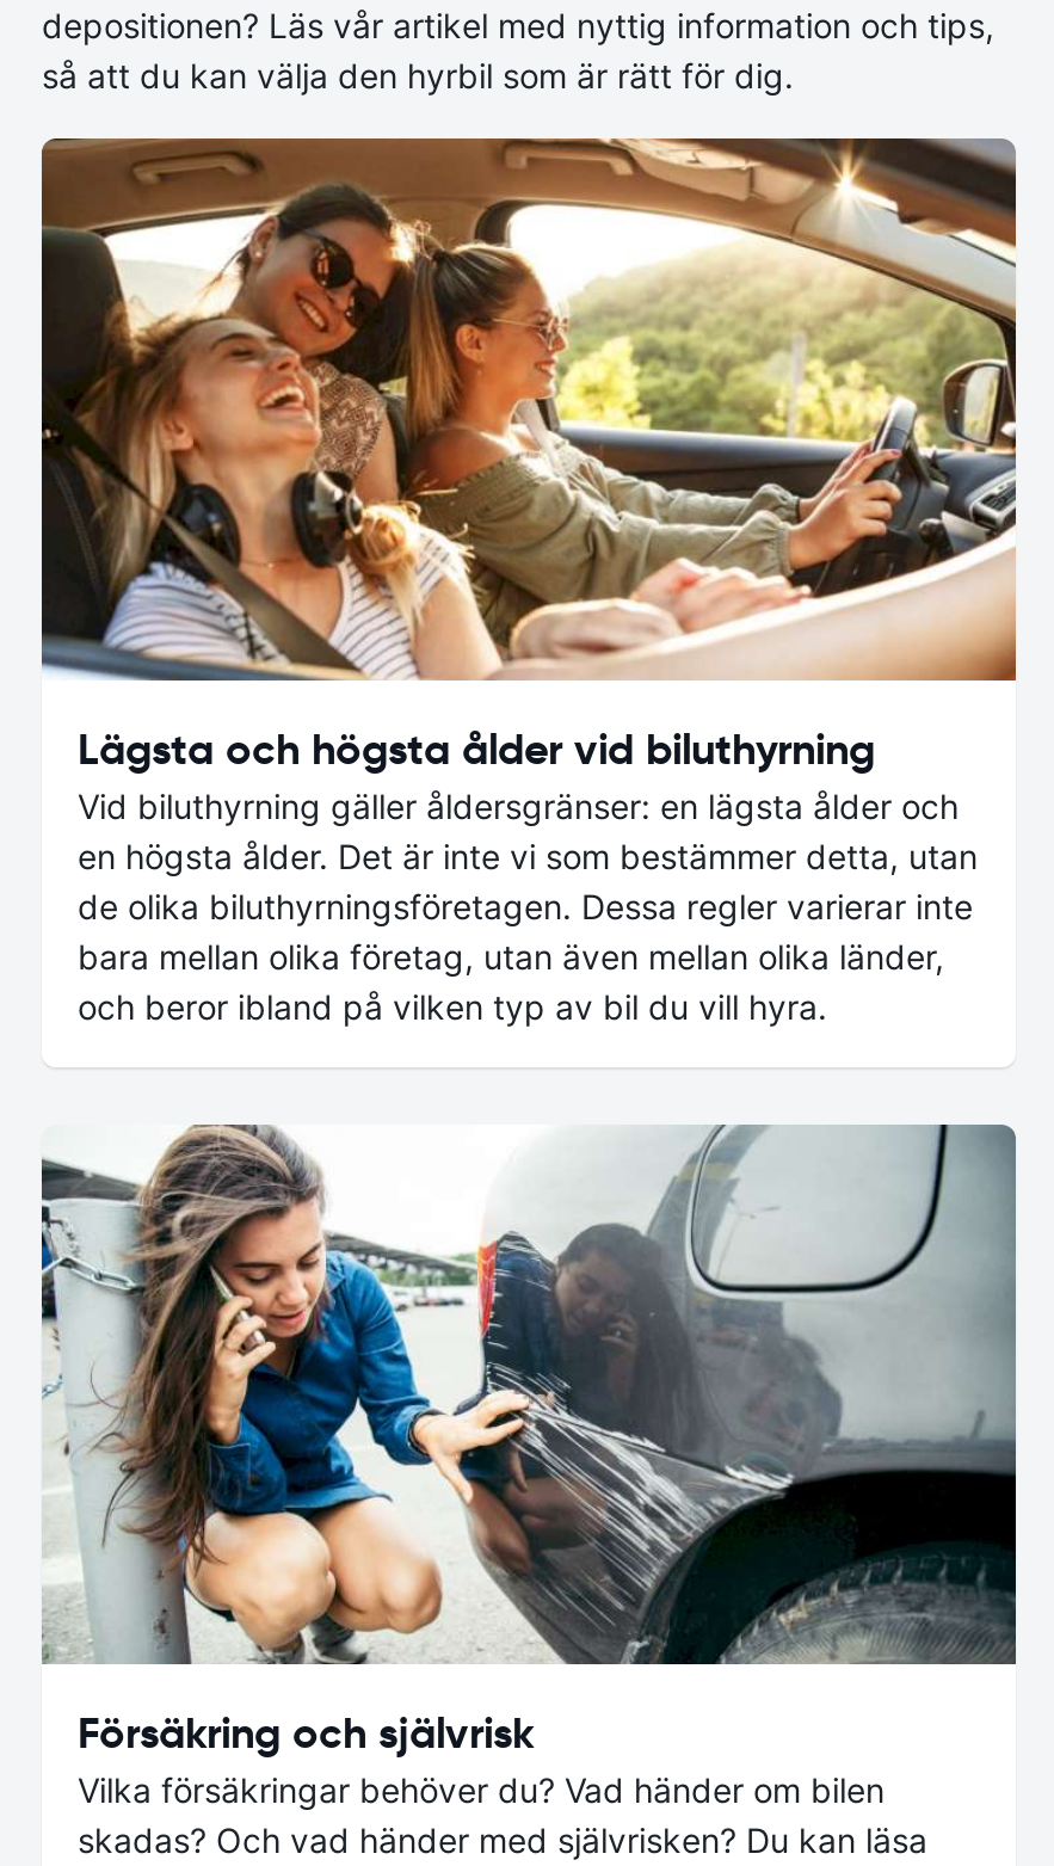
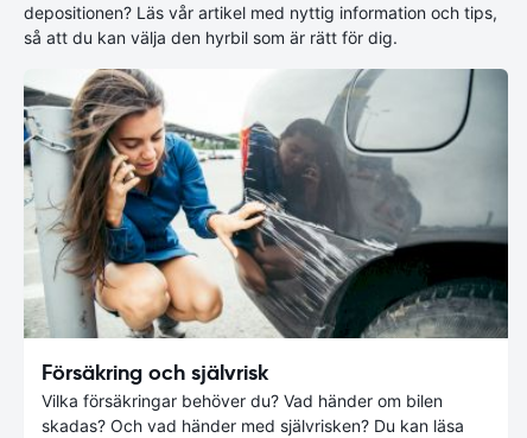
- [image]
- Lägsta och högsta ålder vid biluthyrning
- Vid biluthyrning gäller åldersgränser: en lägsta ålder och
- en högsta ålder. Det är inte vi som bestämmer detta, utan
- de olika biluthyrningsföretagen. Dessa regler varierar inte
- bara mellan olika företag, utan även mellan olika länder,
- och beror ibland på vilken typ av bil du vill hyra.
